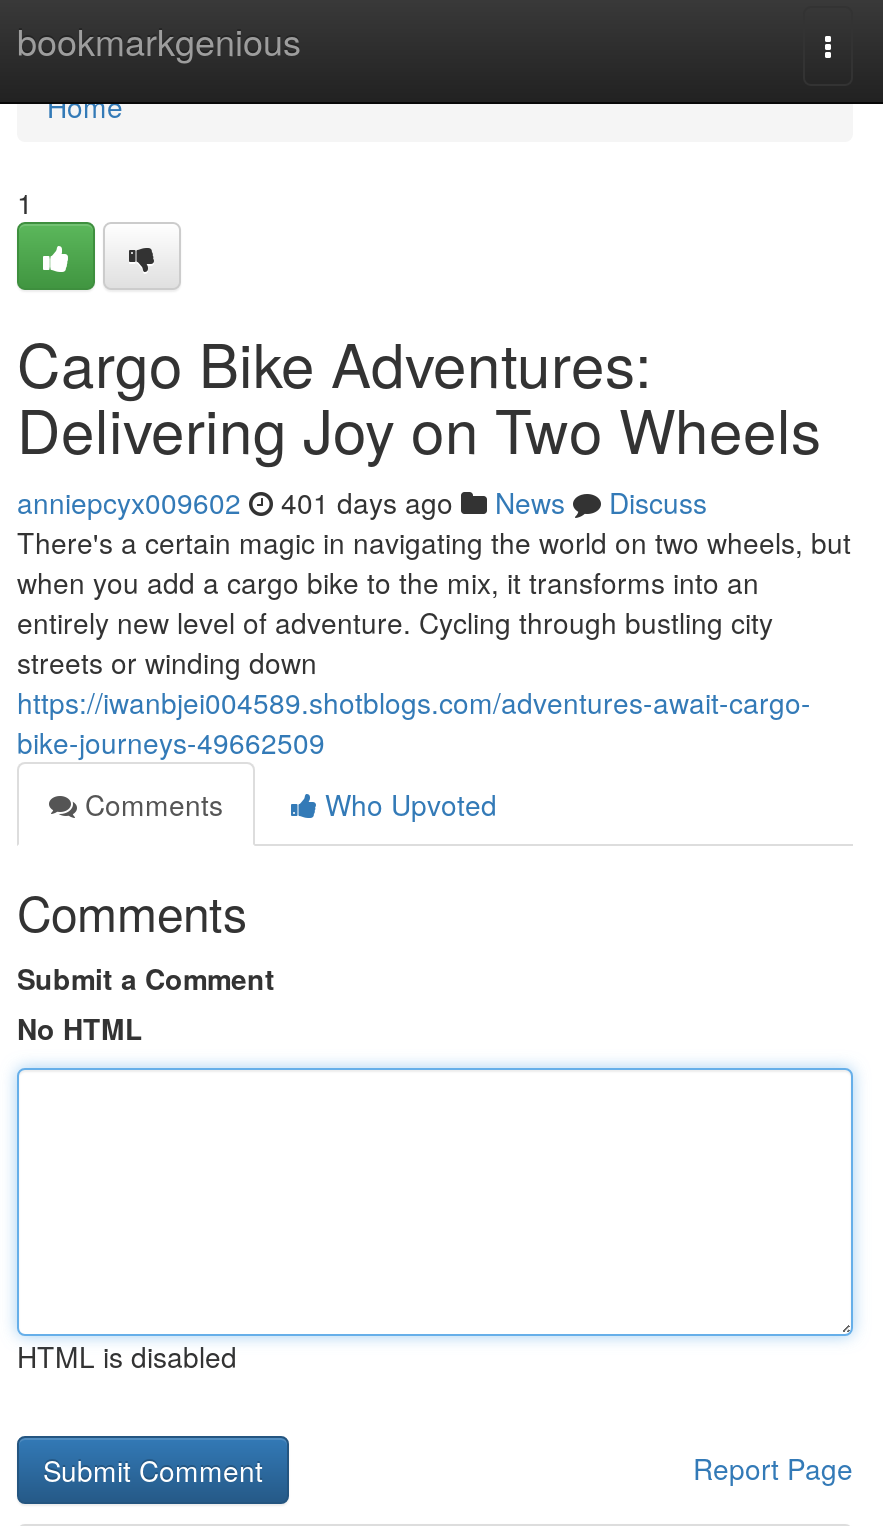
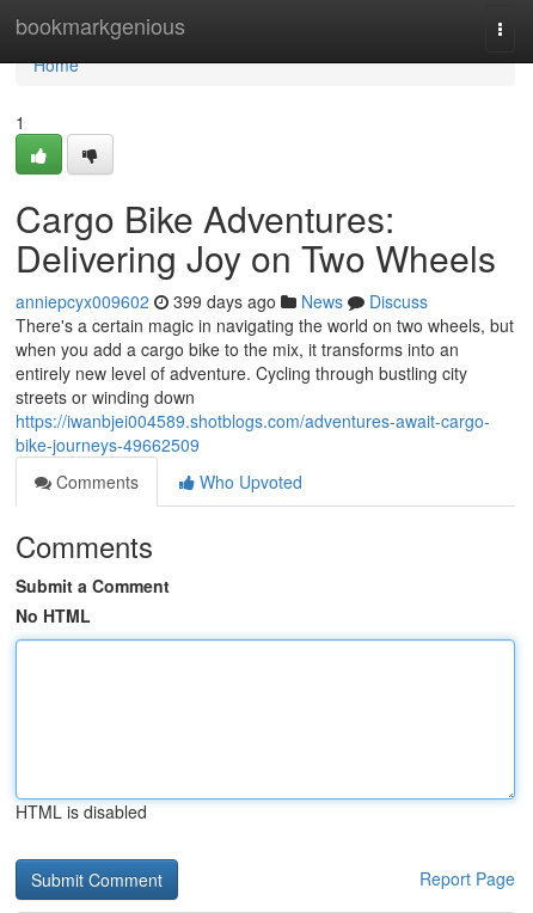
- anniepcyx009602 401 days ago News Discuss
+ anniepcyx009602 399 days ago News Discuss
